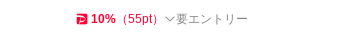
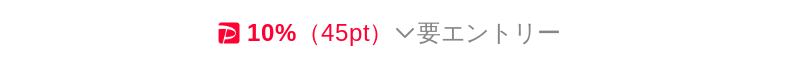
- 10%（55pt） 要エントリー
+ 10%（45pt） 要エントリー
